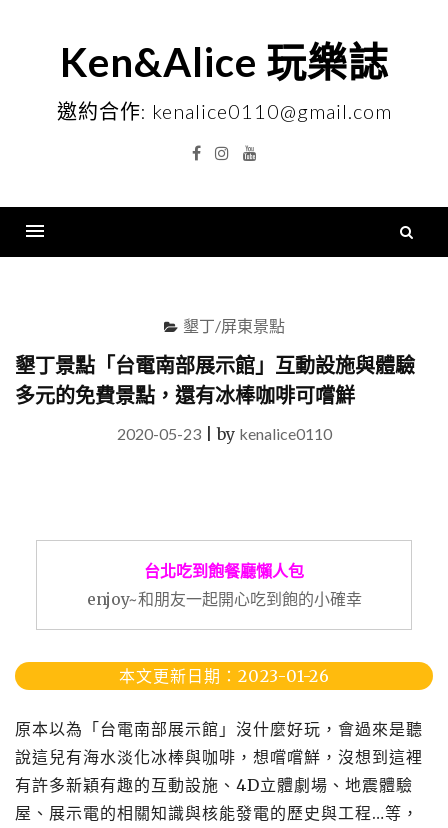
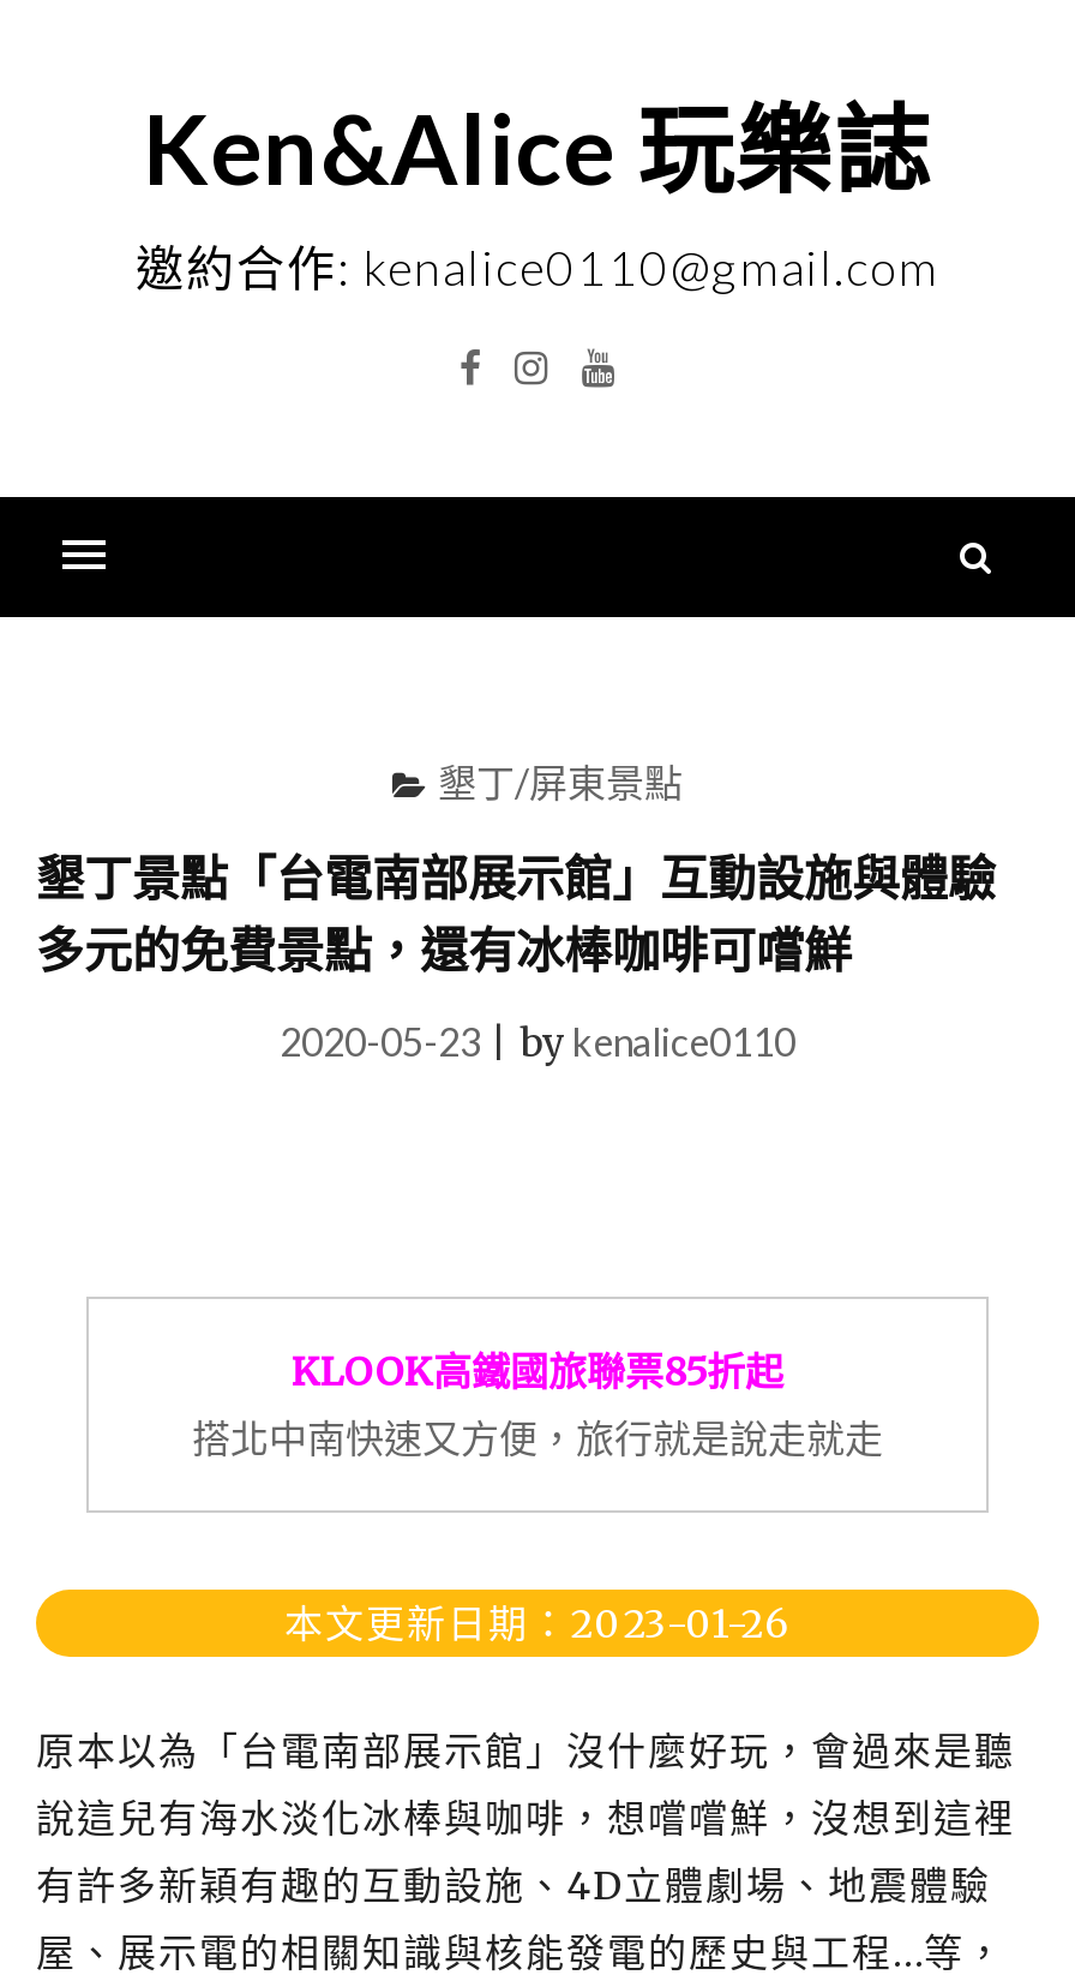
- 台北吃到飽餐廳懶人包
- enjoy~和朋友一起開心吃到飽的小確幸
+ KLOOK高鐵國旅聯票85折起
+ 搭北中南快速又方便，旅行就是說走就走
